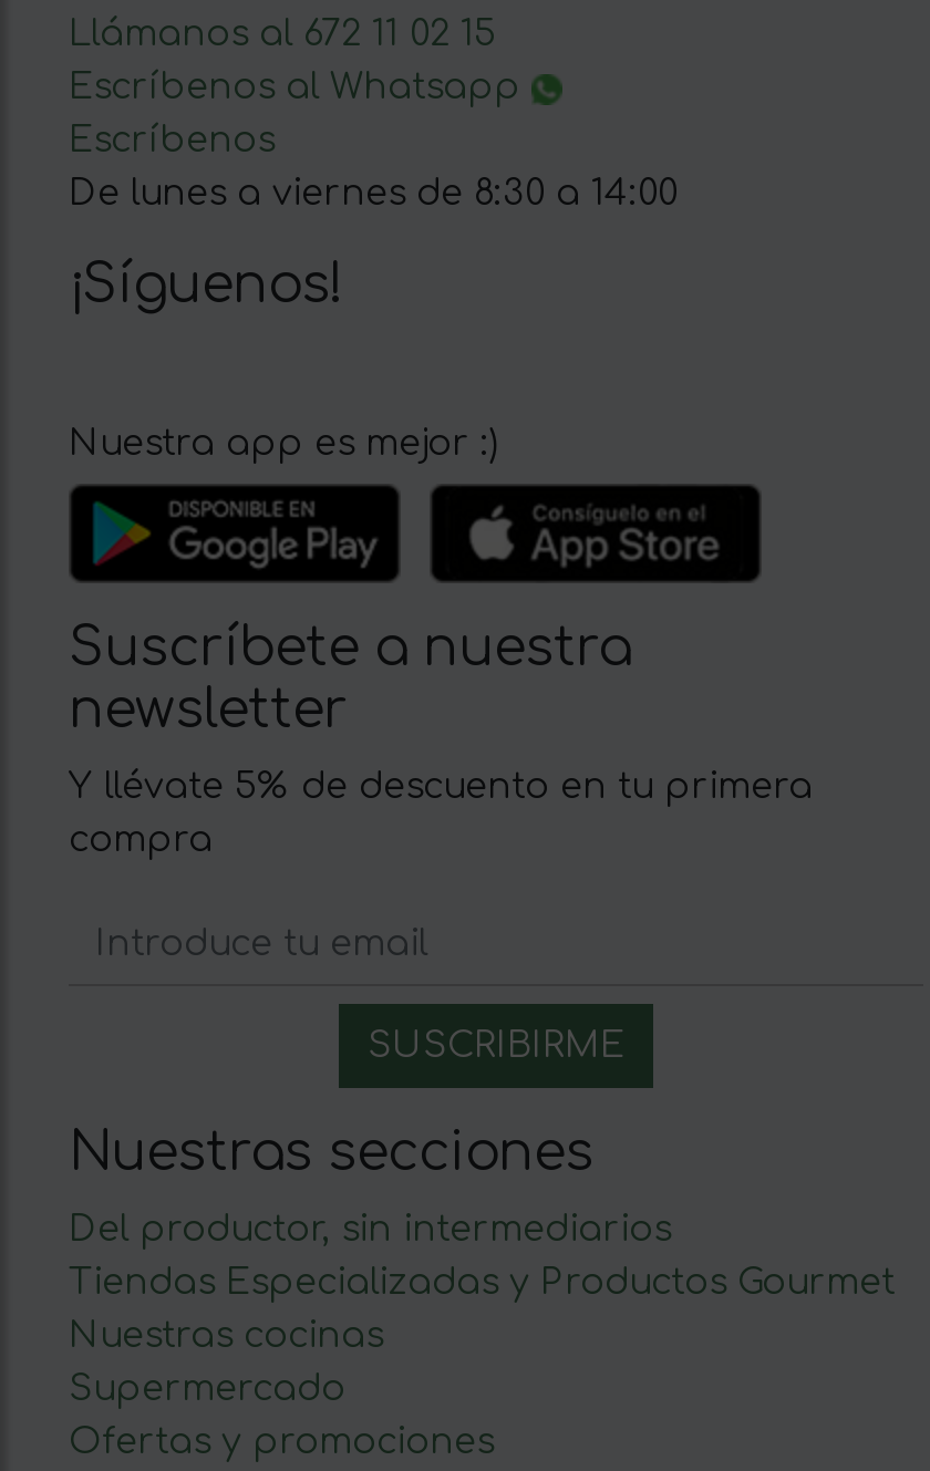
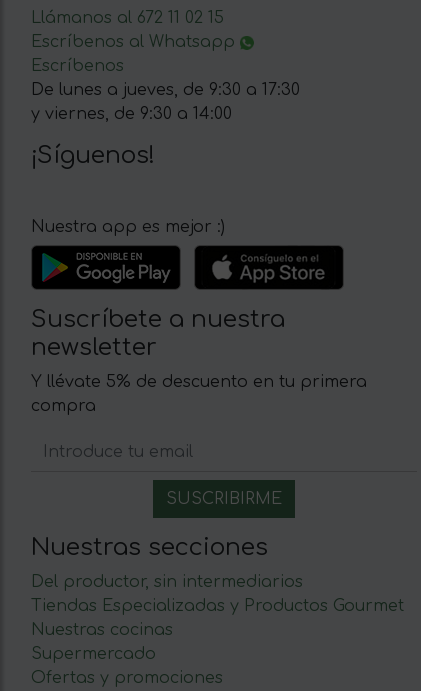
- De lunes a viernes de 8:30 a 14:00
+ De lunes a jueves, de 9:30 a 17:30
+ y viernes, de 9:30 a 14:00
